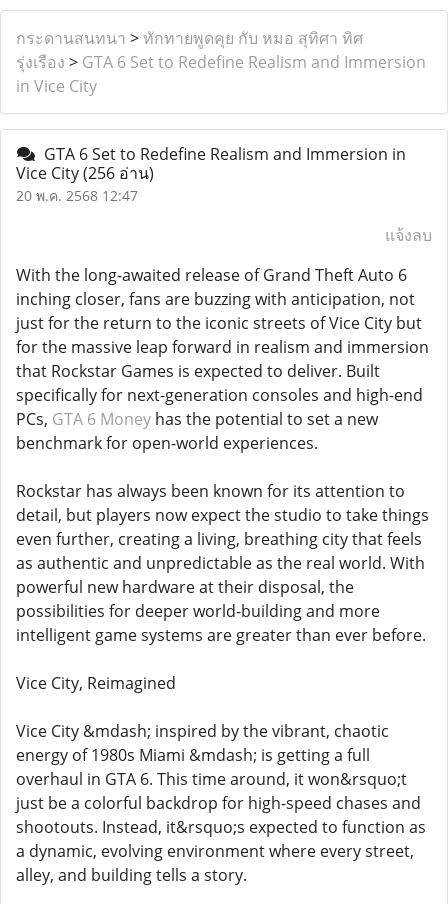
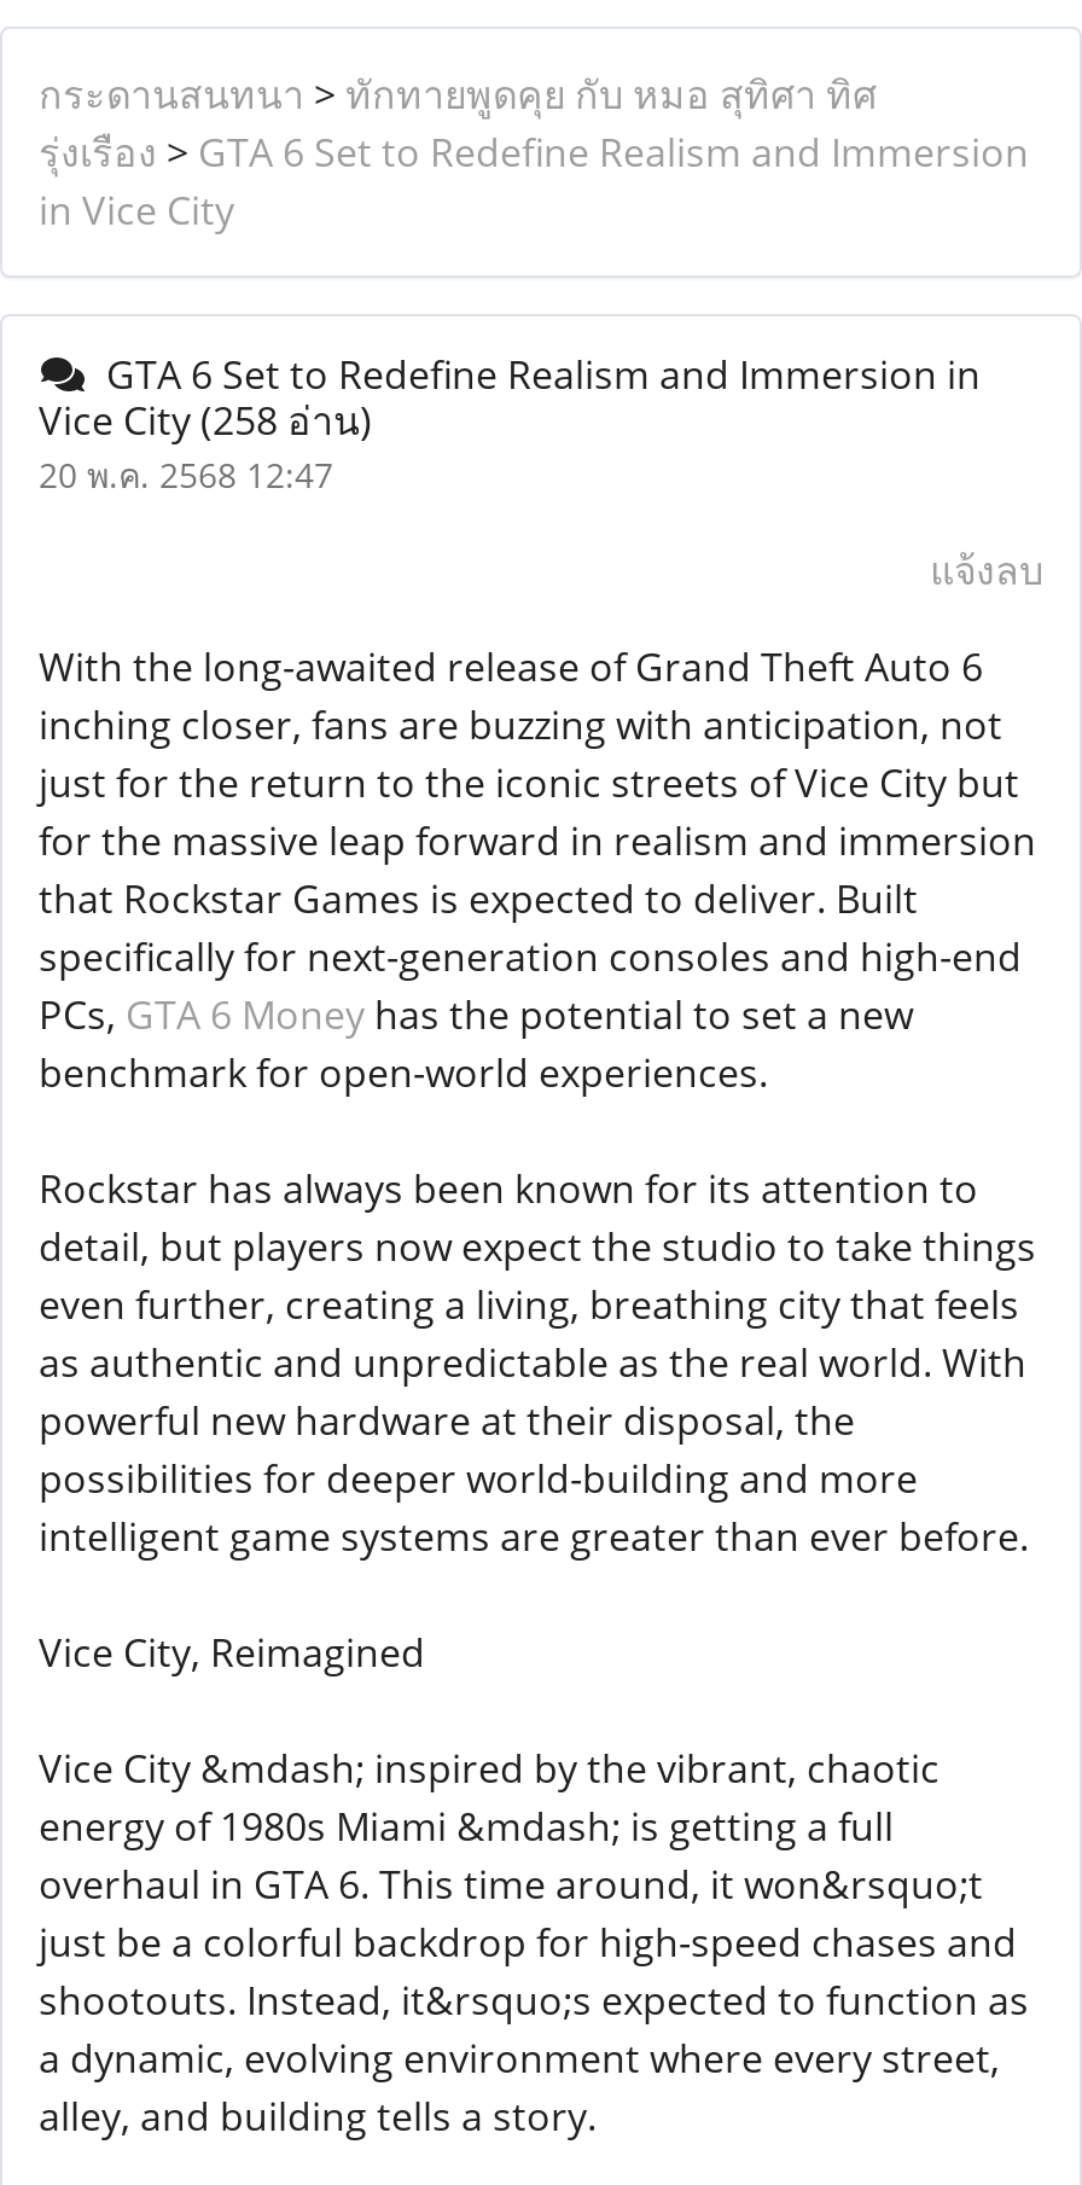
- Vice City (256 อ่าน)
+ Vice City (258 อ่าน)
